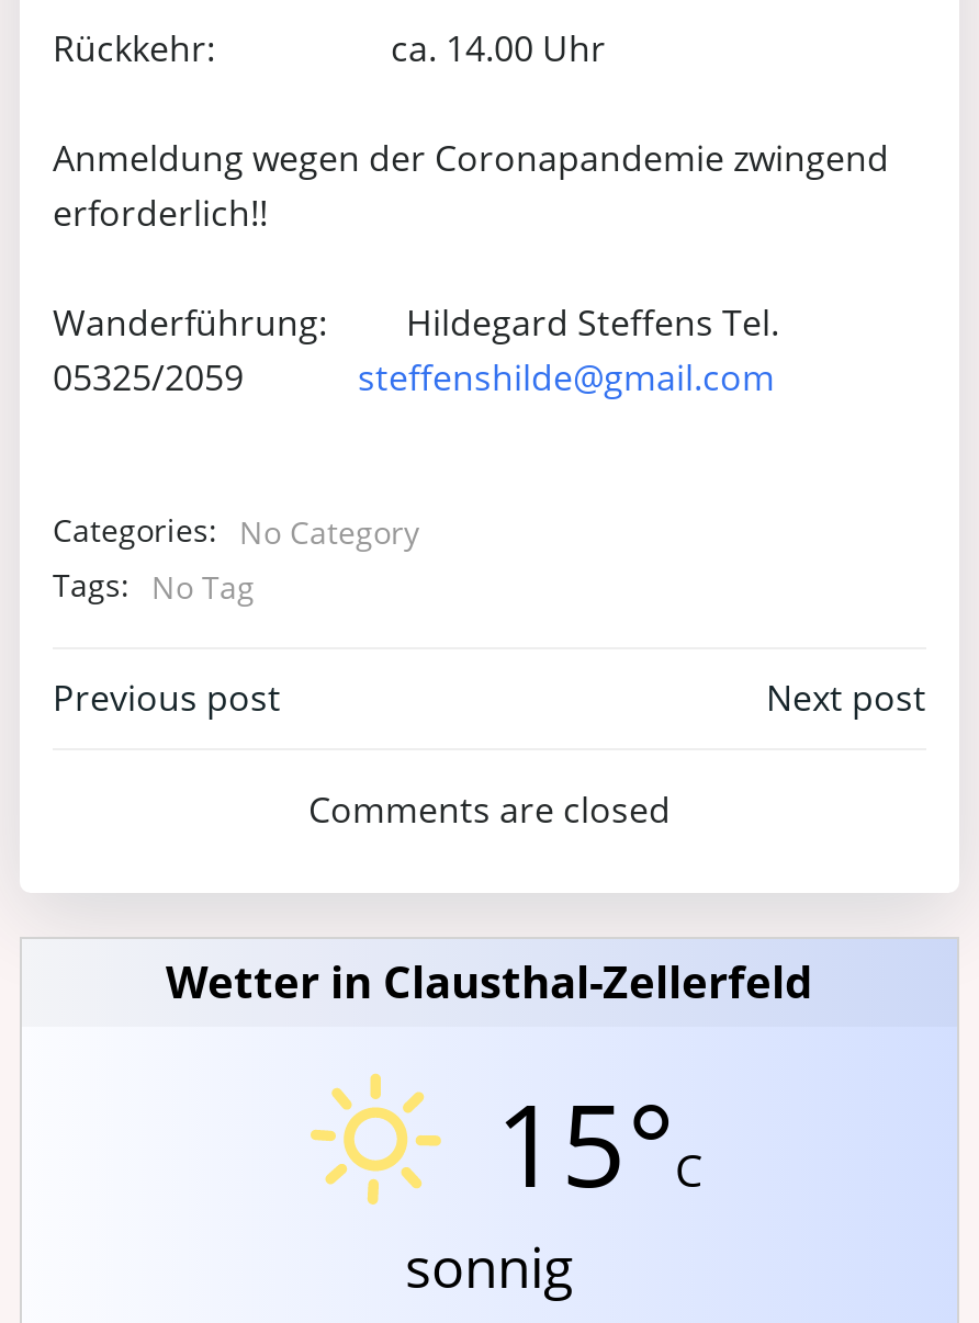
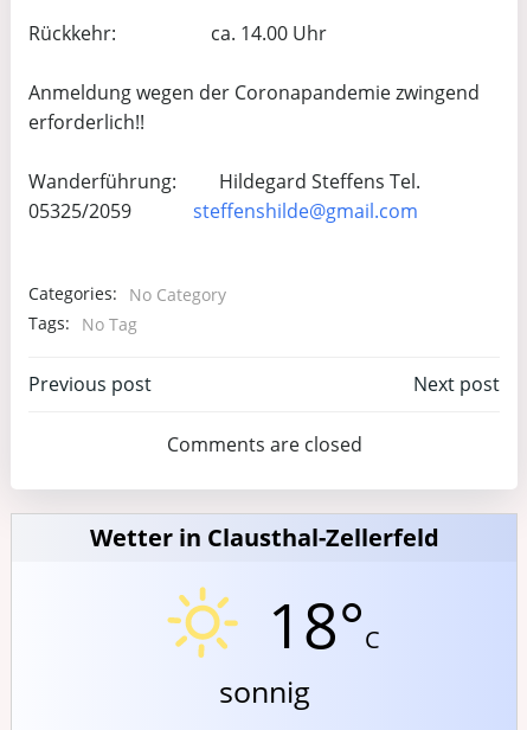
- 15°C
+ 18°C
